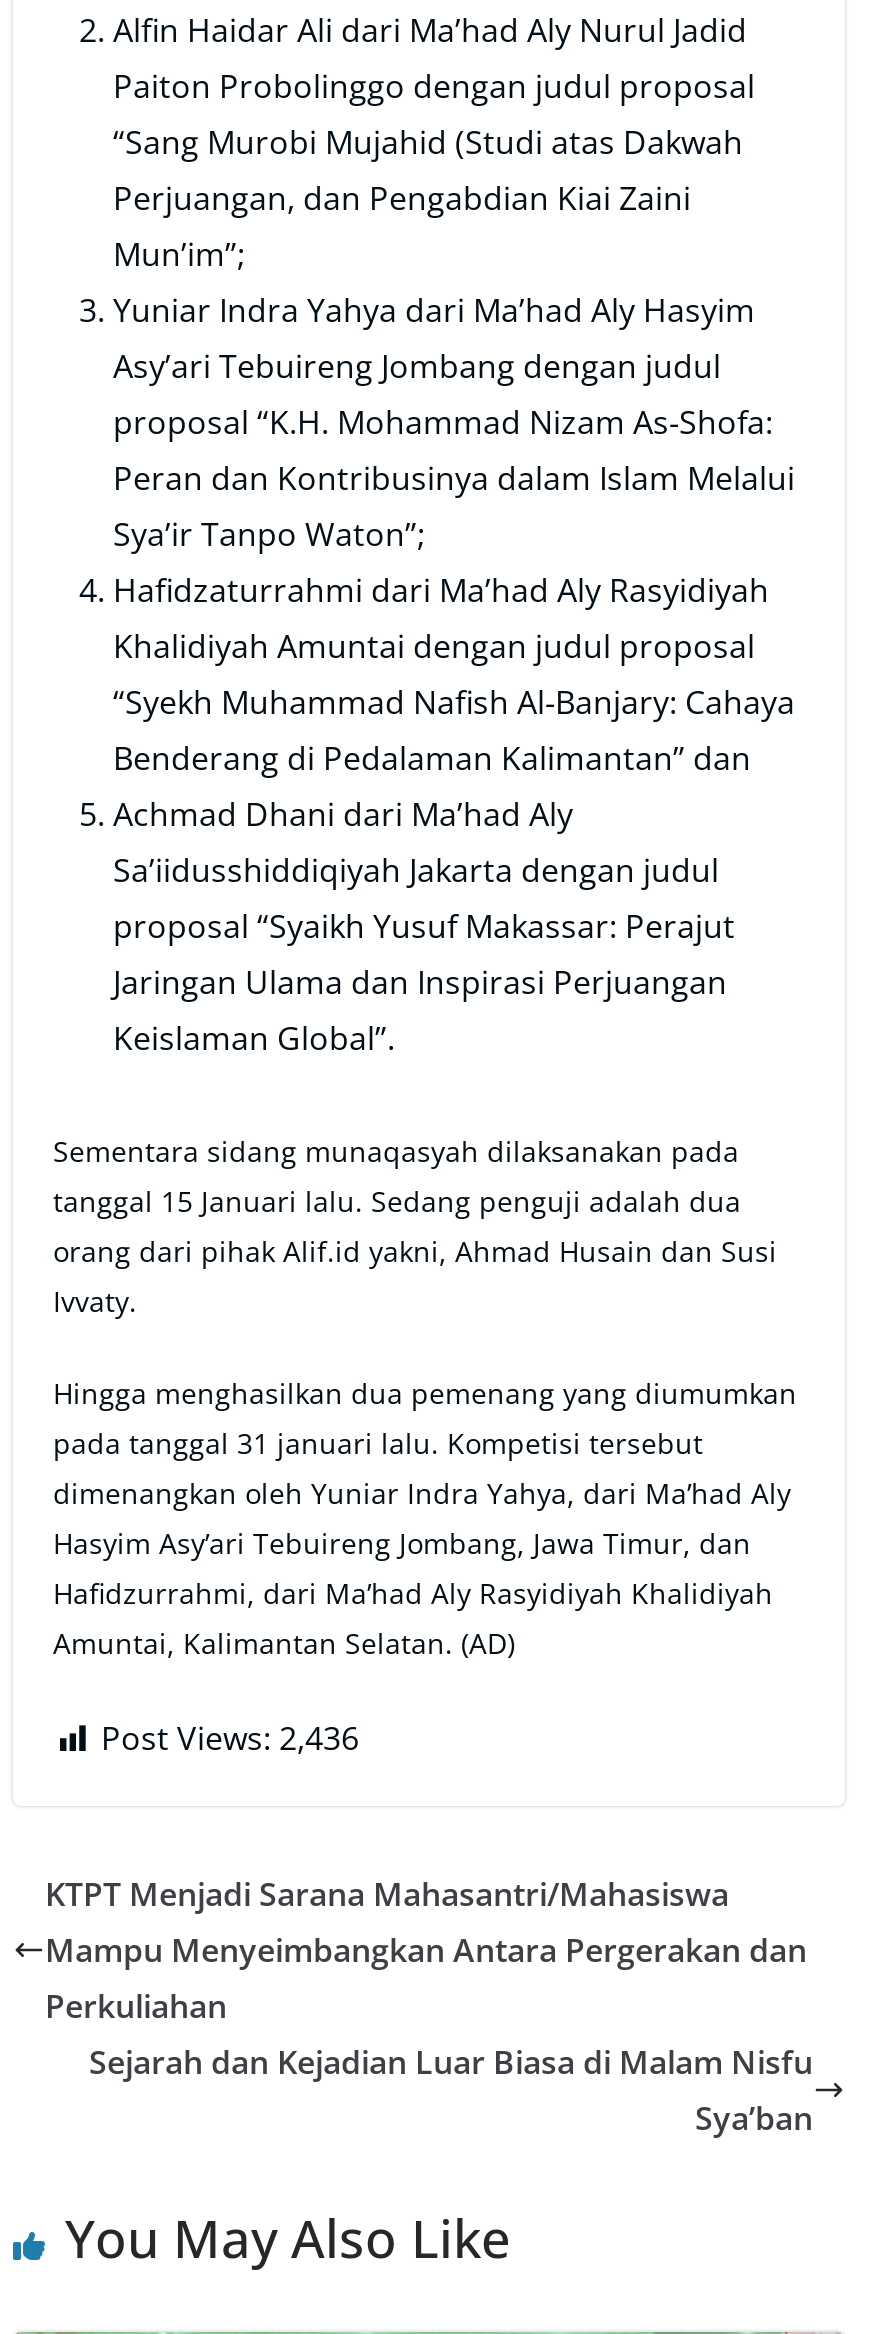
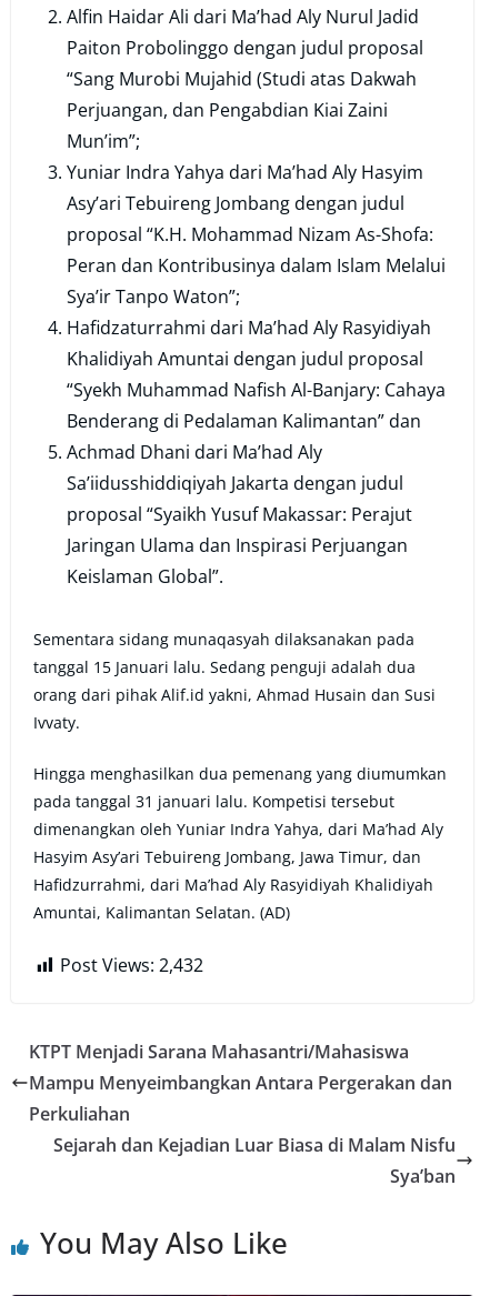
- Post Views: 2,436
+ Post Views: 2,432
